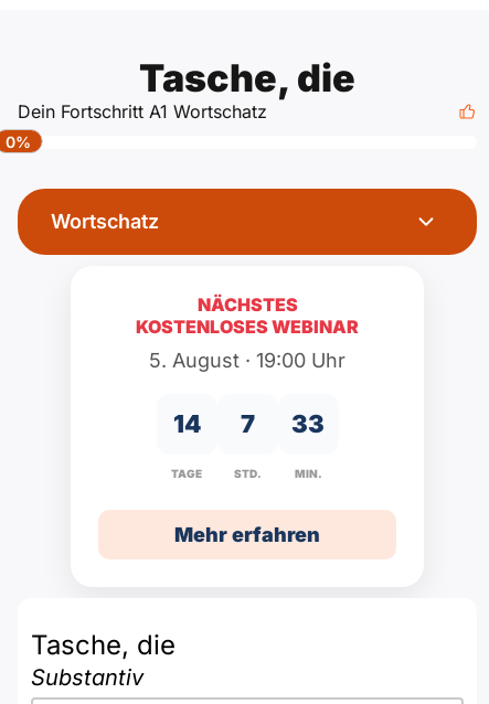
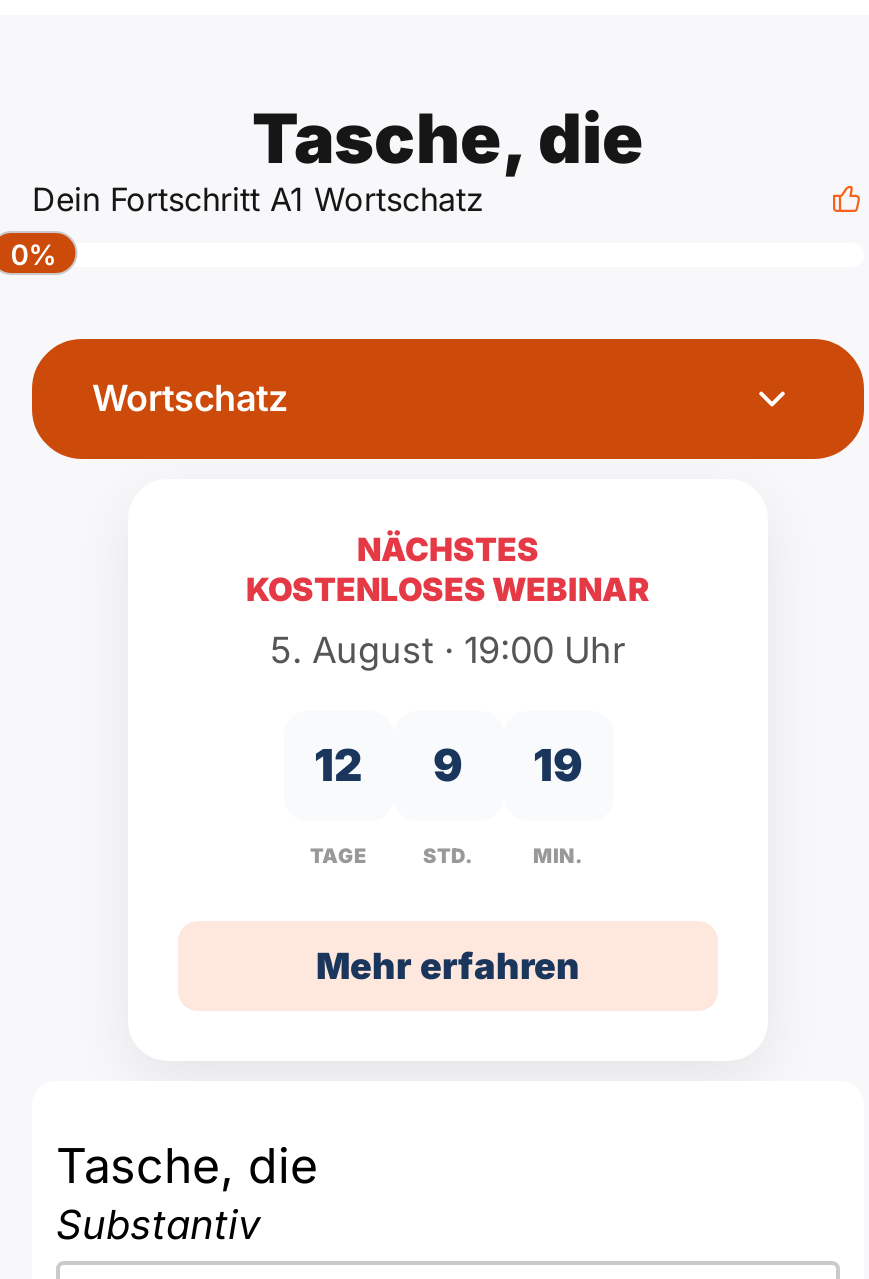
- 14
+ 12

- 7
+ 9

- 33
+ 19
